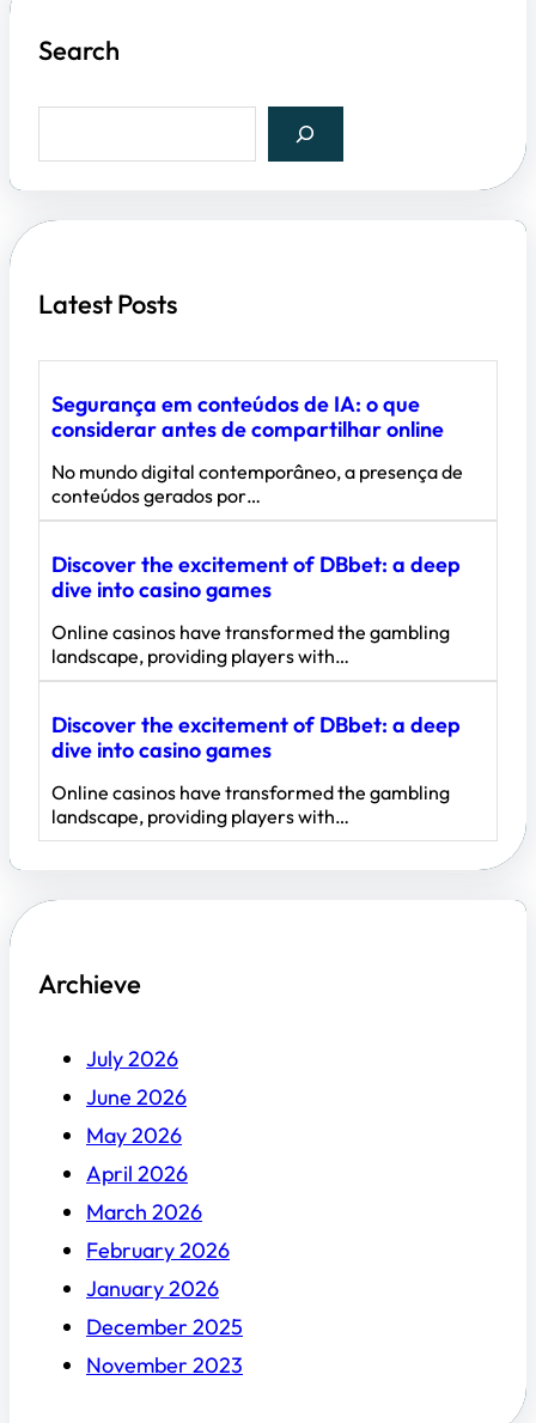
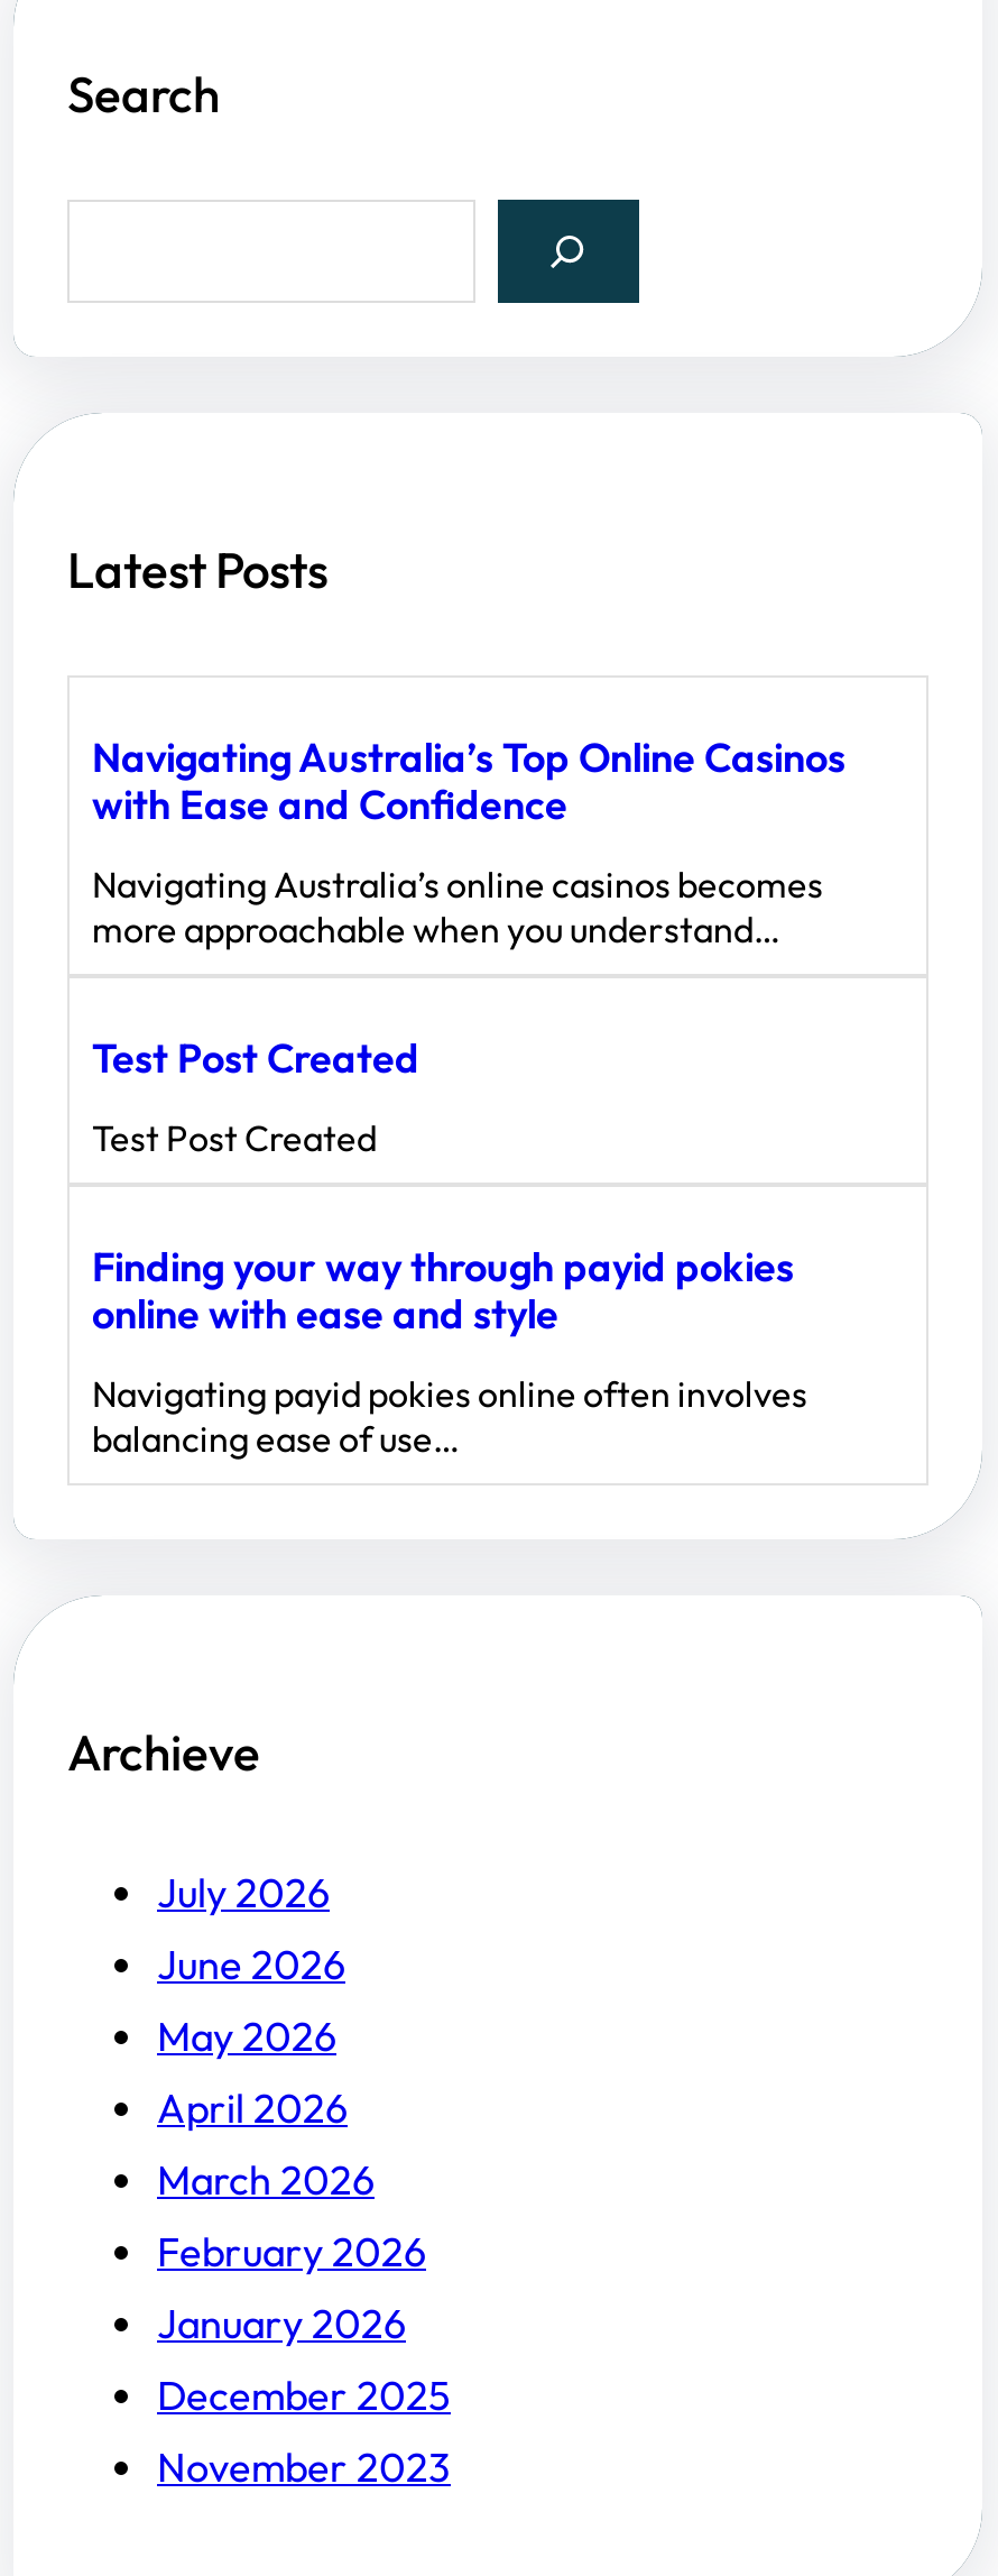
- Segurança em conteúdos de IA: o que
- considerar antes de compartilhar online
+ Navigating Australia’s Top Online Casinos
+ with Ease and Confidence

- No mundo digital contemporâneo, a presença de
- conteúdos gerados por…
+ Navigating Australia’s online casinos becomes
+ more approachable when you understand…

- Discover the excitement of DBbet: a deep
- dive into casino games
+ Test Post Created

- Online casinos have transformed the gambling
- landscape, providing players with…
+ Test Post Created

- Discover the excitement of DBbet: a deep
- dive into casino games
+ Finding your way through payid pokies
+ online with ease and style

- Online casinos have transformed the gambling
- landscape, providing players with…
+ Navigating payid pokies online often involves
+ balancing ease of use…
